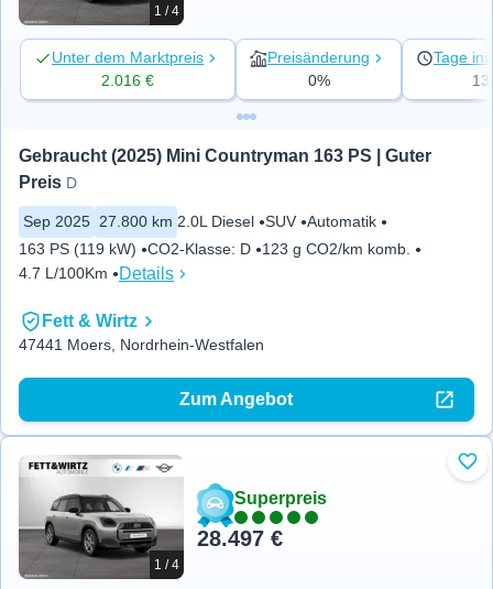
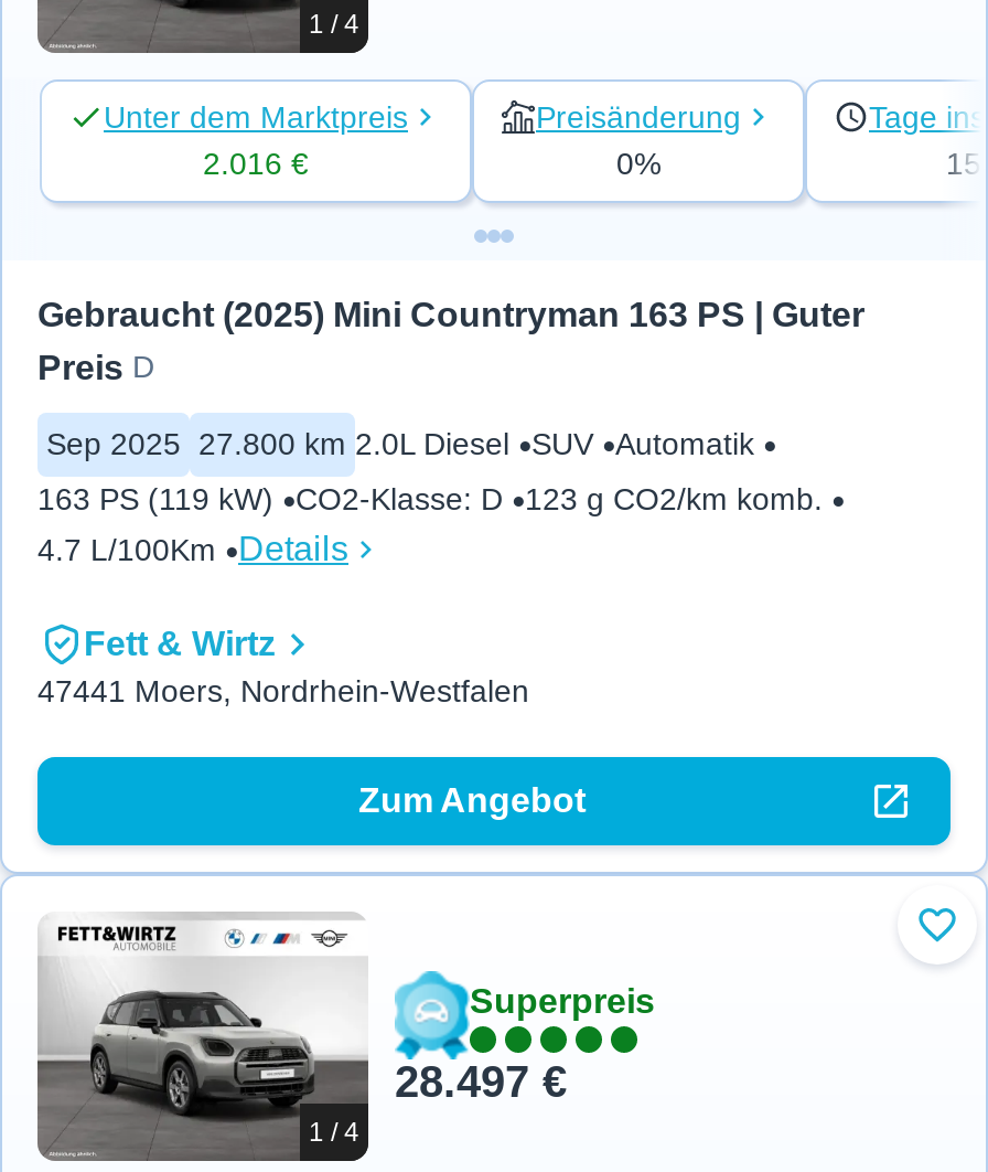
- 13
+ 15
